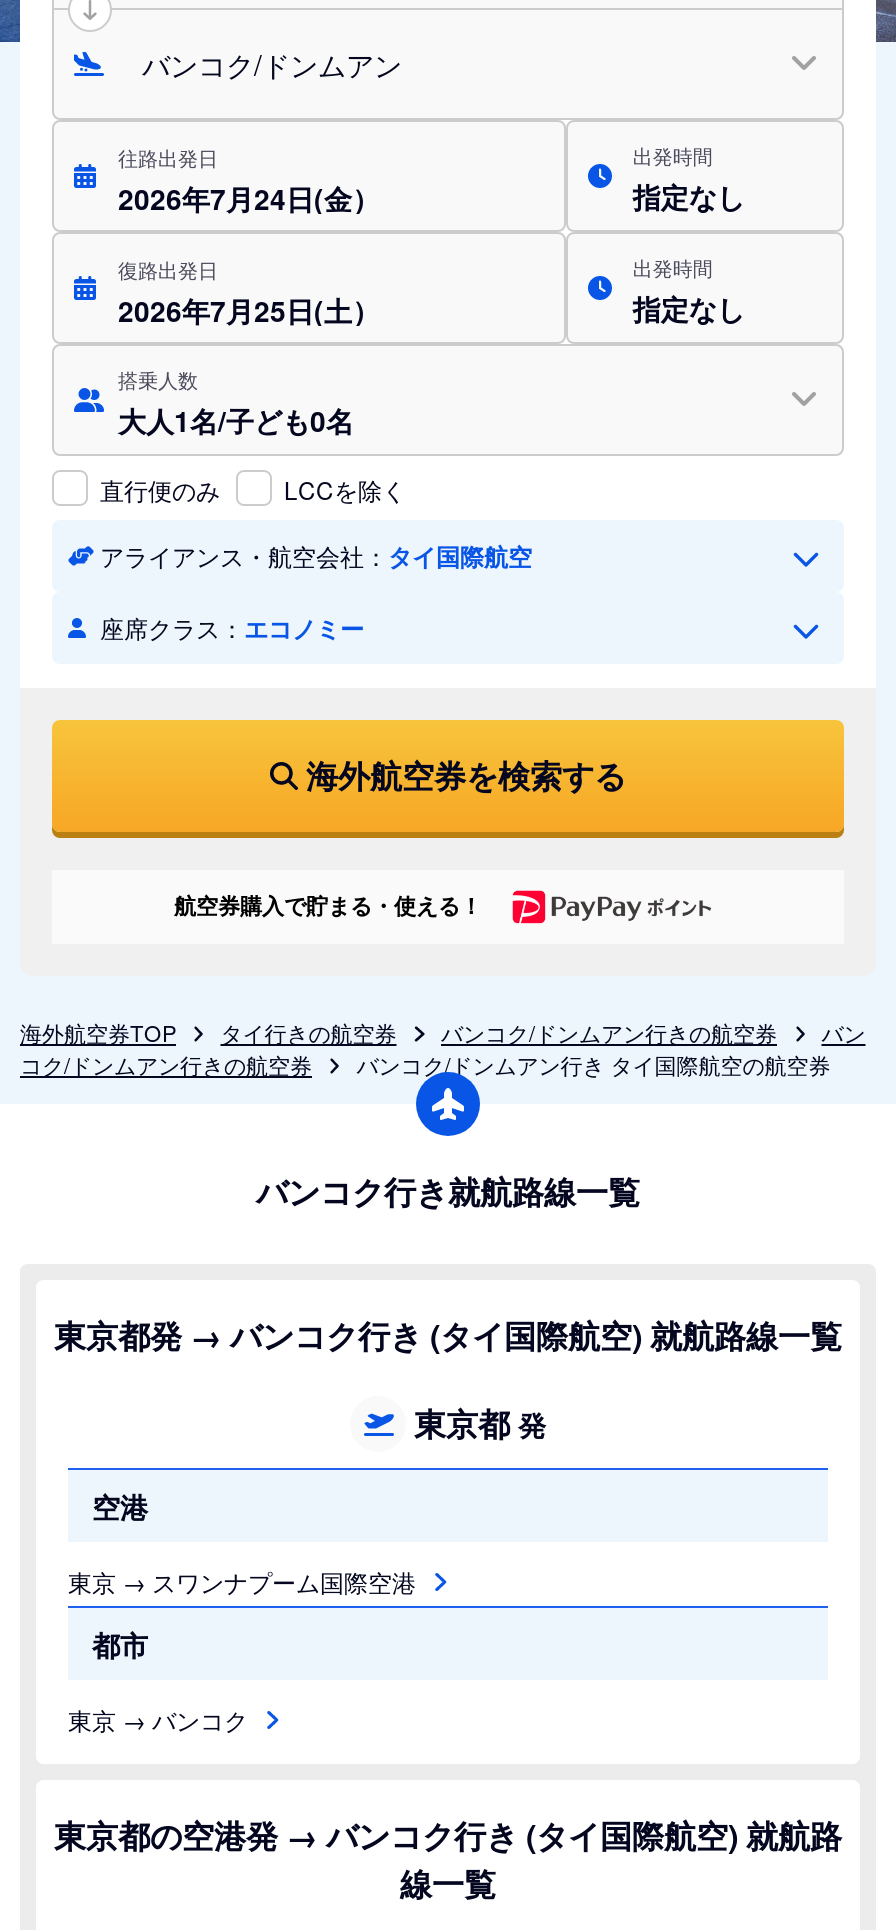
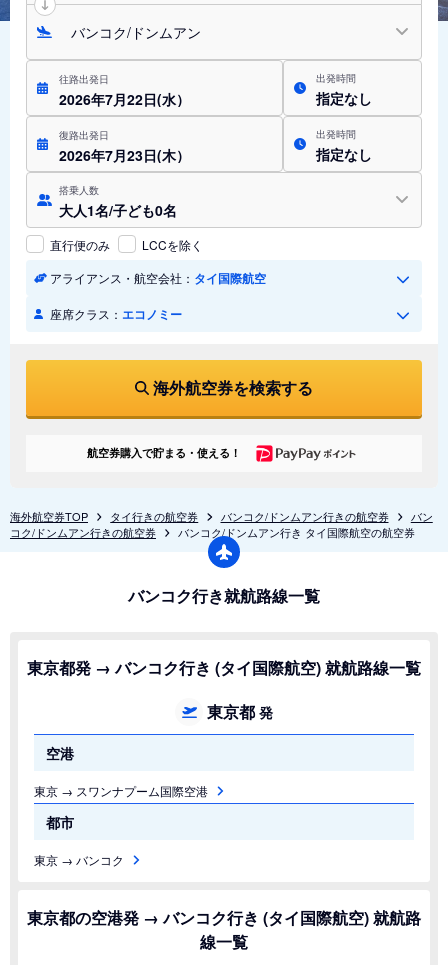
- 2026年7月24日(金）
+ 2026年7月22日(水）

- 2026年7月25日(土）
+ 2026年7月23日(木）
